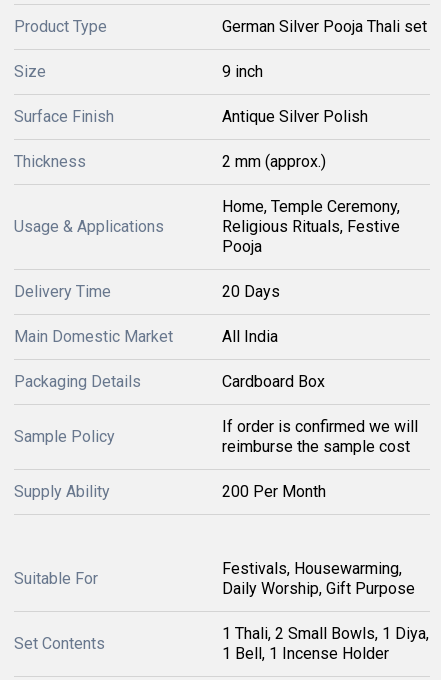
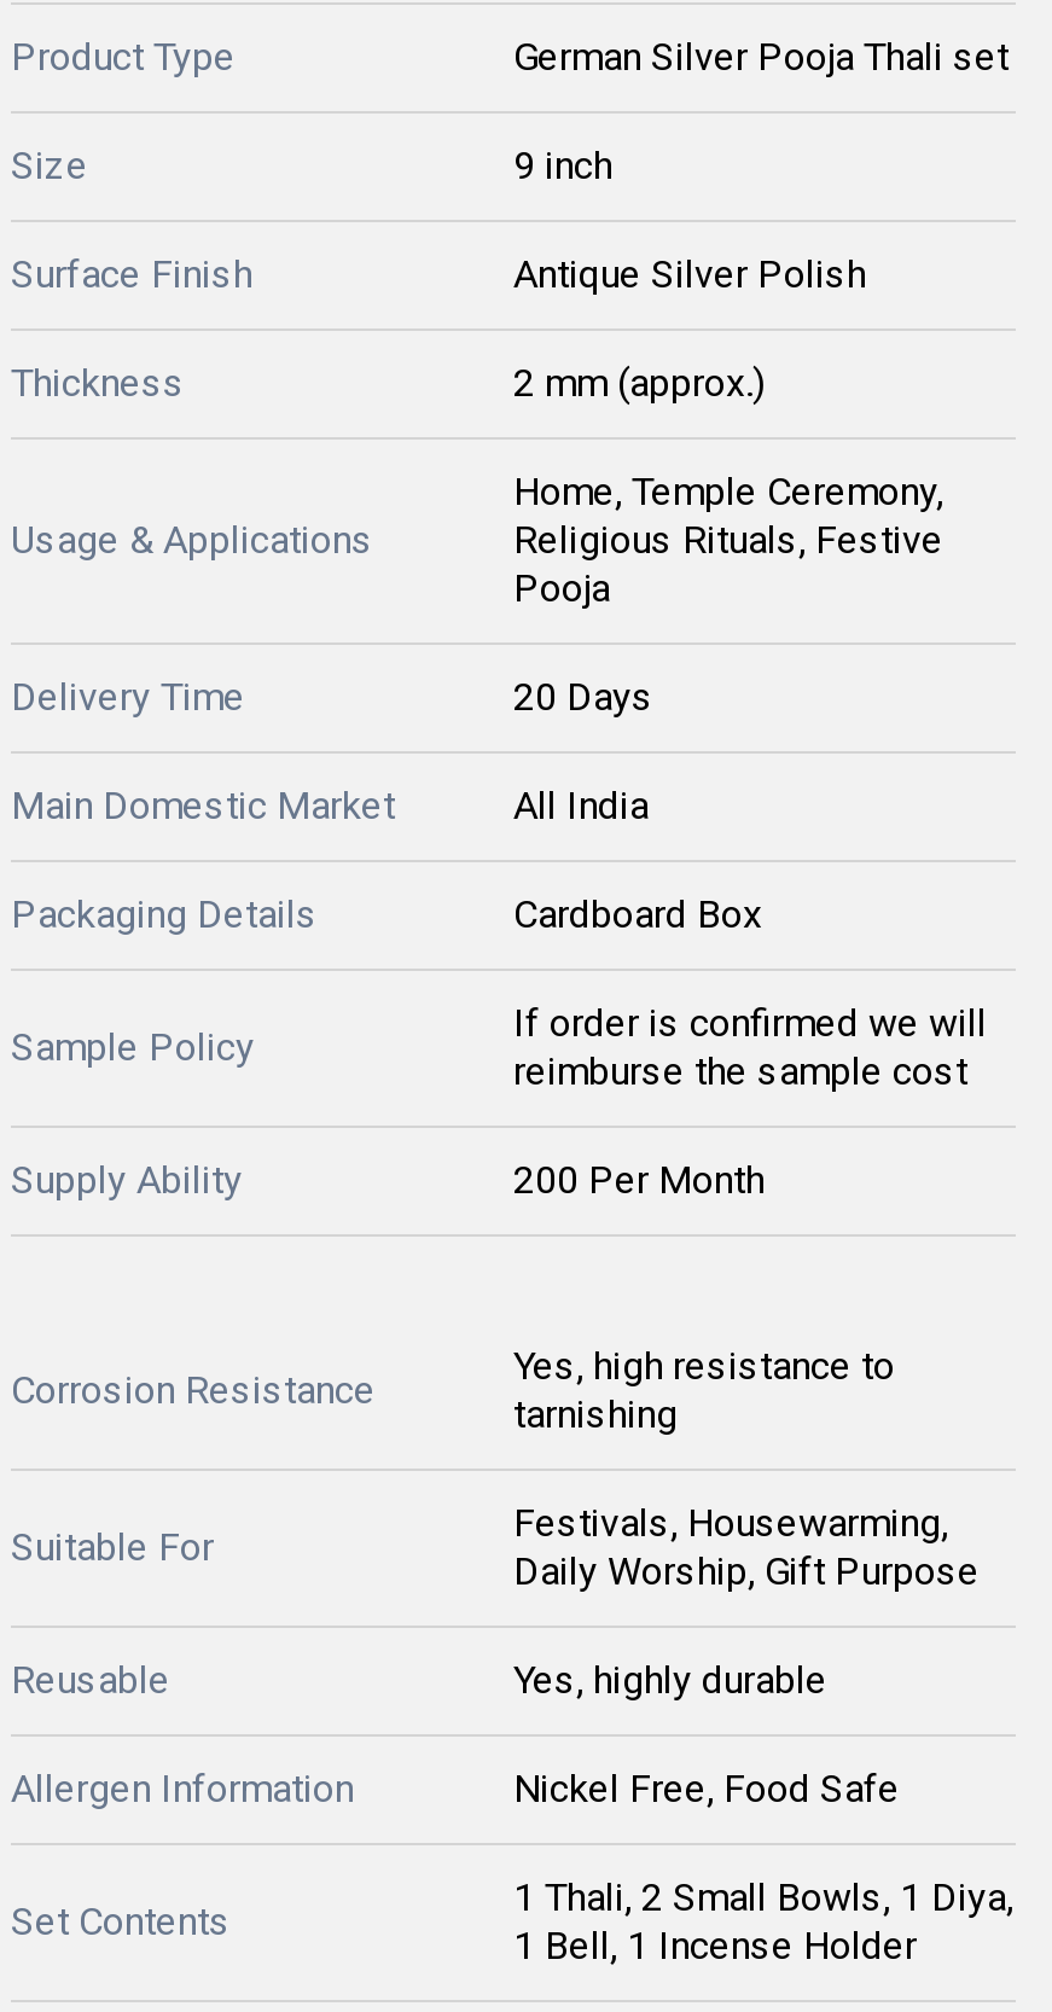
+ Corrosion Resistance

+ Yes, high resistance to
+ tarnishing

+ Reusable
+ Yes, highly durable
+ Allergen Information
+ Nickel Free, Food Safe
